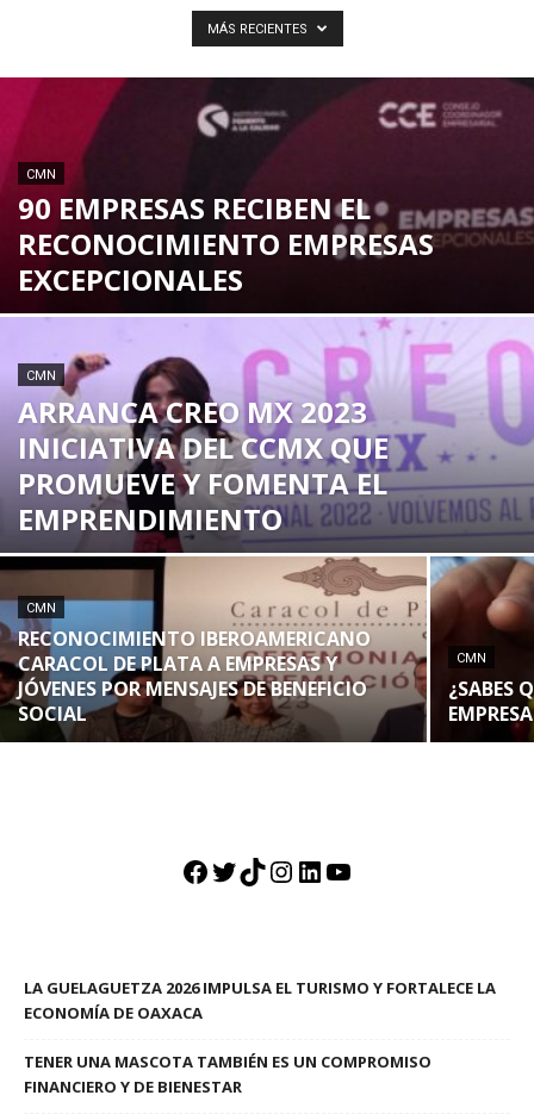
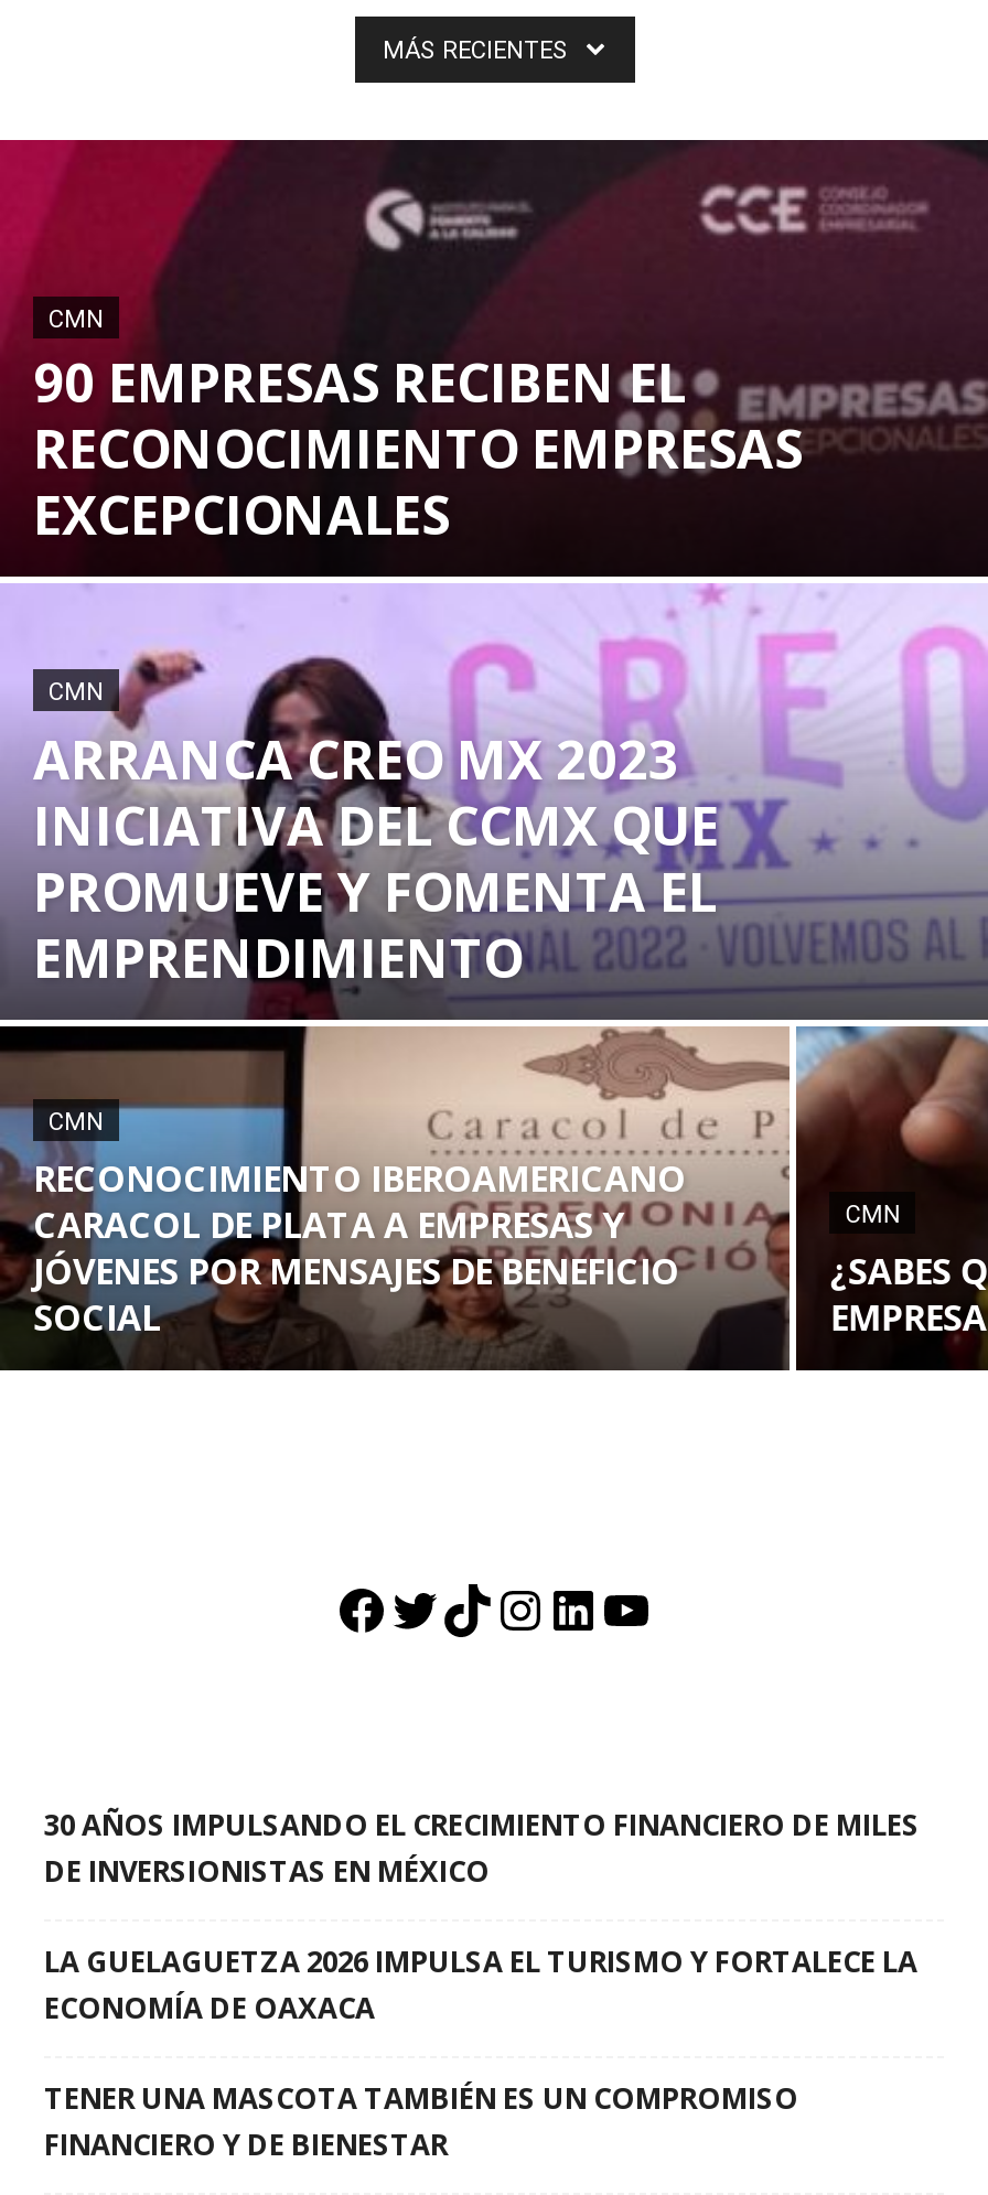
+ 30 AÑOS IMPULSANDO EL CRECIMIENTO FINANCIERO DE MILES
+ DE INVERSIONISTAS EN MÉXICO
